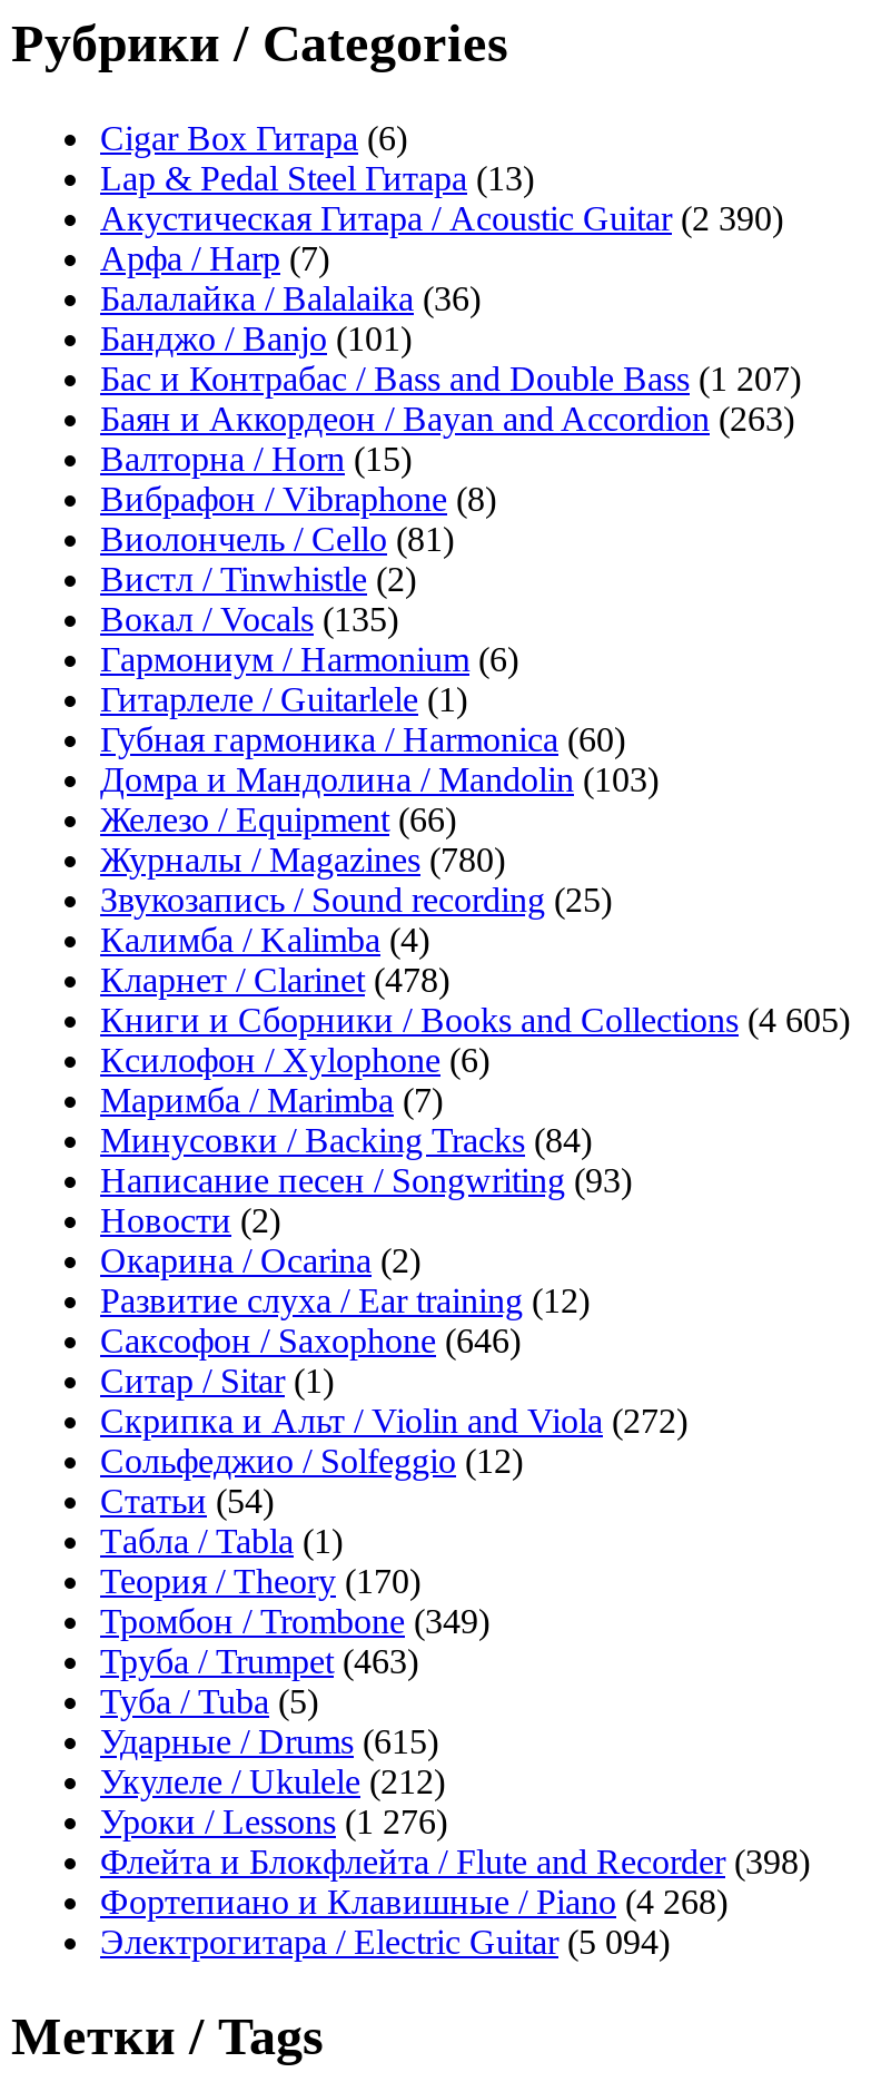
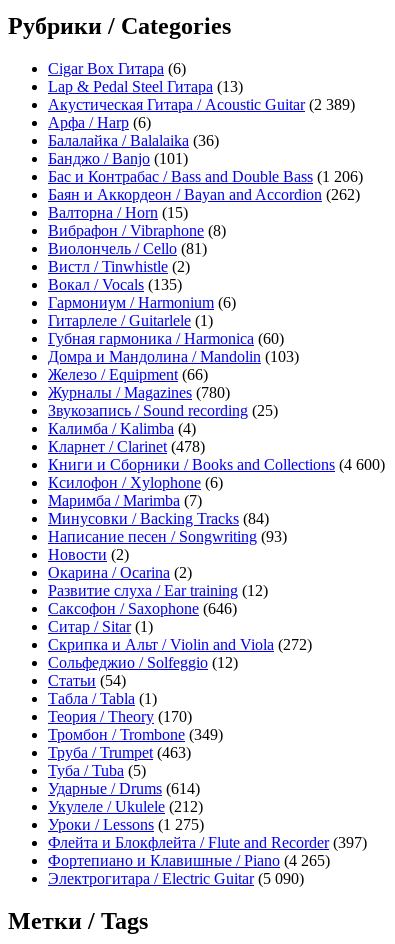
- Акустическая Гитара / Acoustic Guitar (2 390)
+ Акустическая Гитара / Acoustic Guitar (2 389)

- Арфа / Harp (7)
+ Арфа / Harp (6)

- Бас и Контрабас / Bass and Double Bass (1 207)
+ Бас и Контрабас / Bass and Double Bass (1 206)

- Баян и Аккордеон / Bayan and Accordion (263)
+ Баян и Аккордеон / Bayan and Accordion (262)

- Книги и Сборники / Books and Collections (4 605)
+ Книги и Сборники / Books and Collections (4 600)

- Ударные / Drums (615)
+ Ударные / Drums (614)

- Уроки / Lessons (1 276)
+ Уроки / Lessons (1 275)

- Флейта и Блокфлейта / Flute and Recorder (398)
+ Флейта и Блокфлейта / Flute and Recorder (397)

- Фортепиано и Клавишные / Piano (4 268)
+ Фортепиано и Клавишные / Piano (4 265)

- Электрогитара / Electric Guitar (5 094)
+ Электрогитара / Electric Guitar (5 090)
